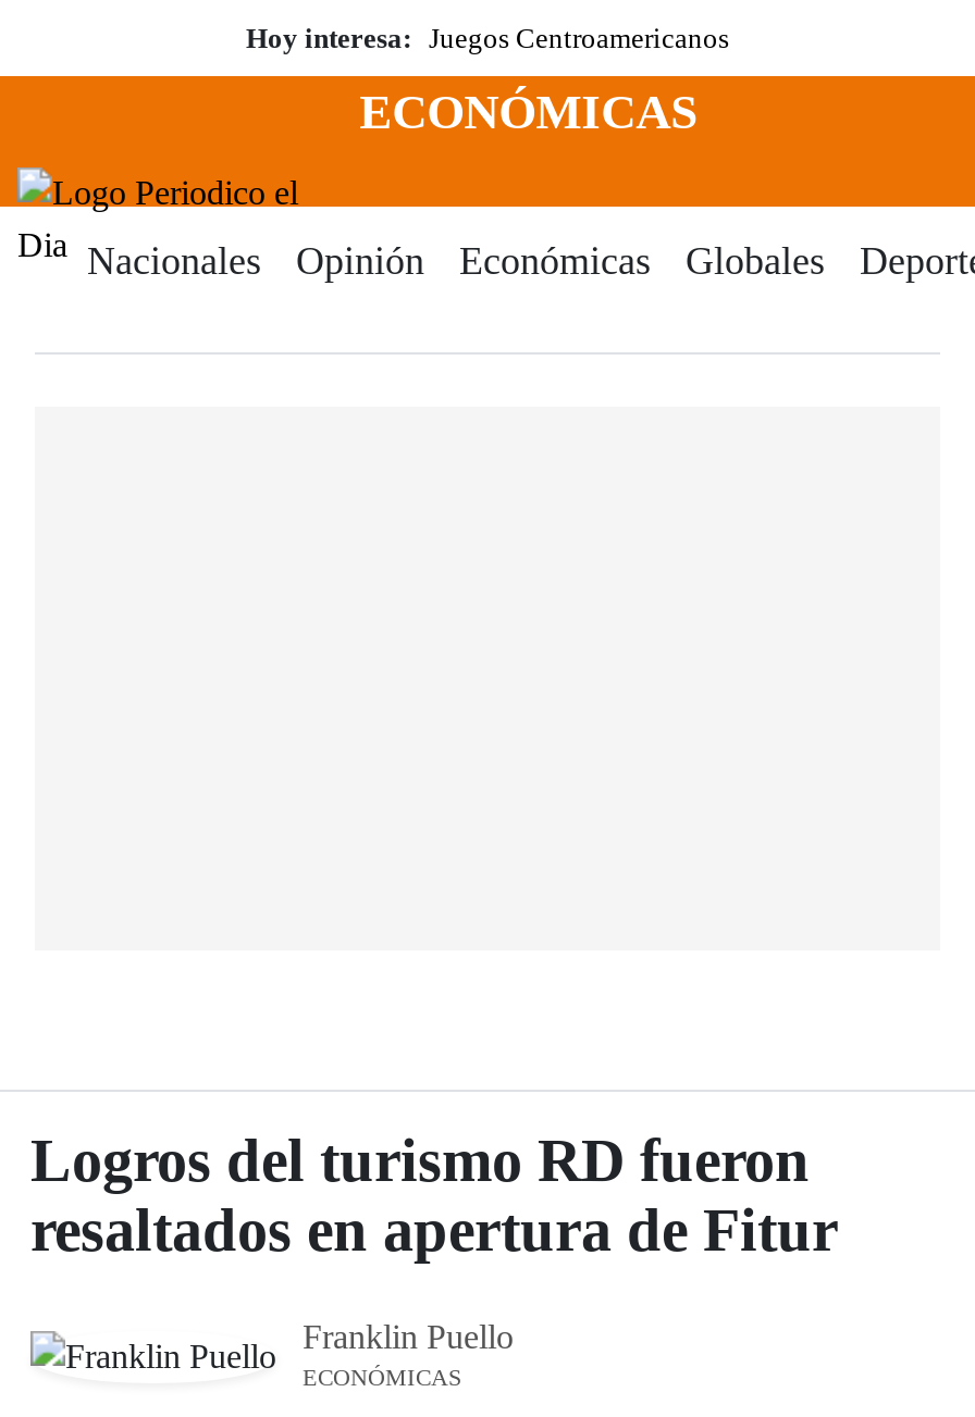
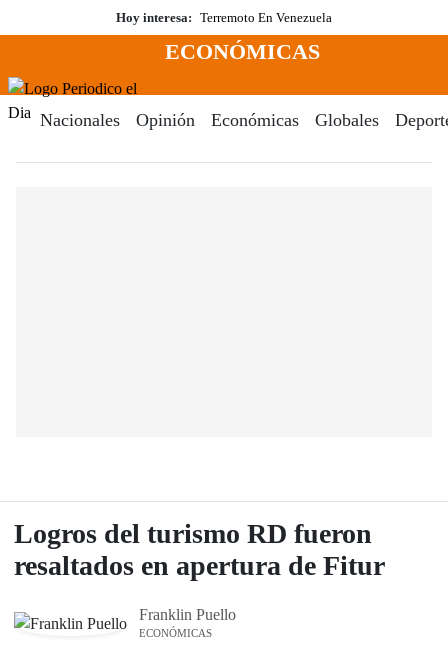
- Hoy interesa: Juegos Centroamericanos
+ Hoy interesa: Terremoto En Venezuela
